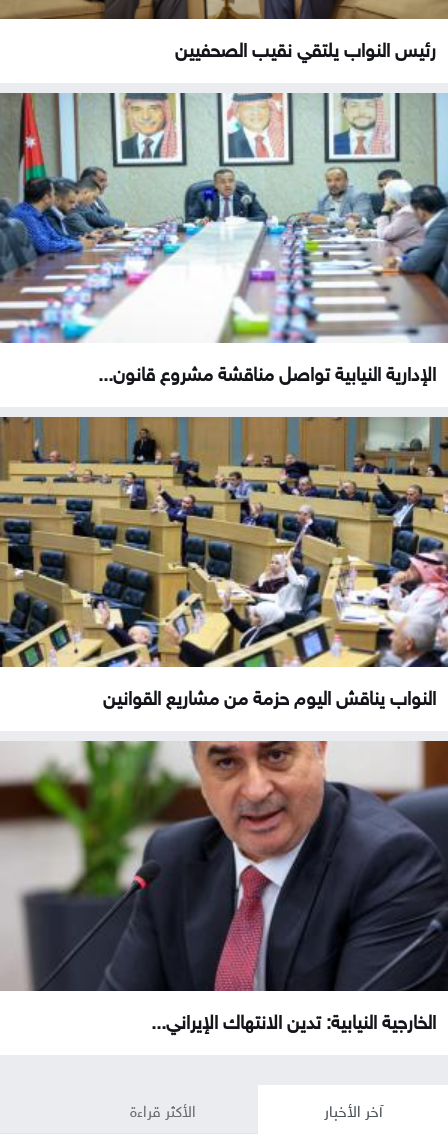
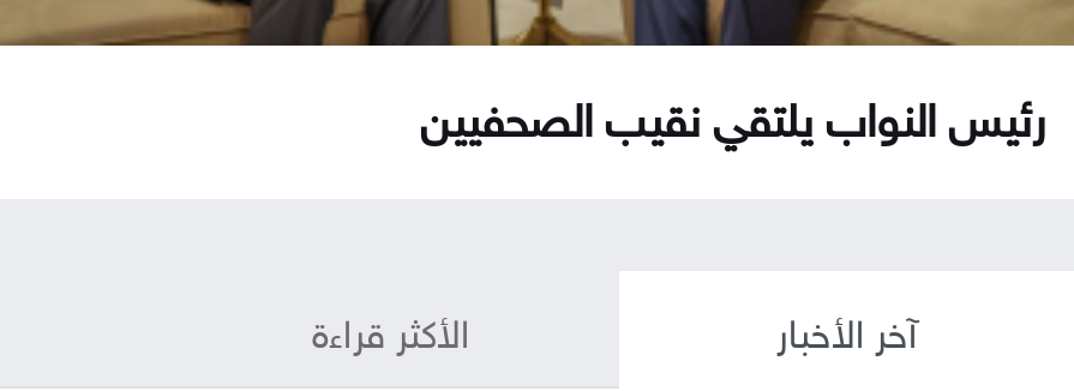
- [image]
- الإدارية النيابية تواصل مناقشة مشروع قانون...

- [image]
- النواب يناقش اليوم حزمة من مشاريع القوانين

- [image]
- الخارجية النيابية: تدين الانتهاك الإيراني...
